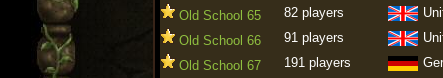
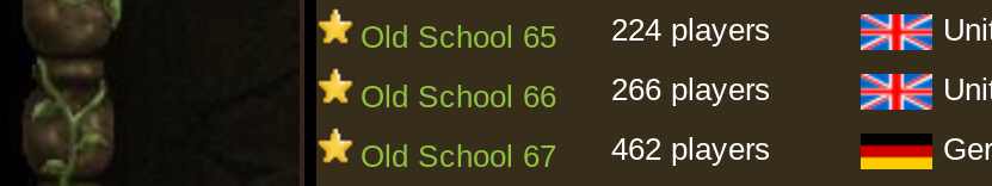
- Old School 65 82 players
+ Old School 65 224 players

- Old School 66 91 players
+ Old School 66 266 players

- Old School 67 191 players
+ Old School 67 462 players
